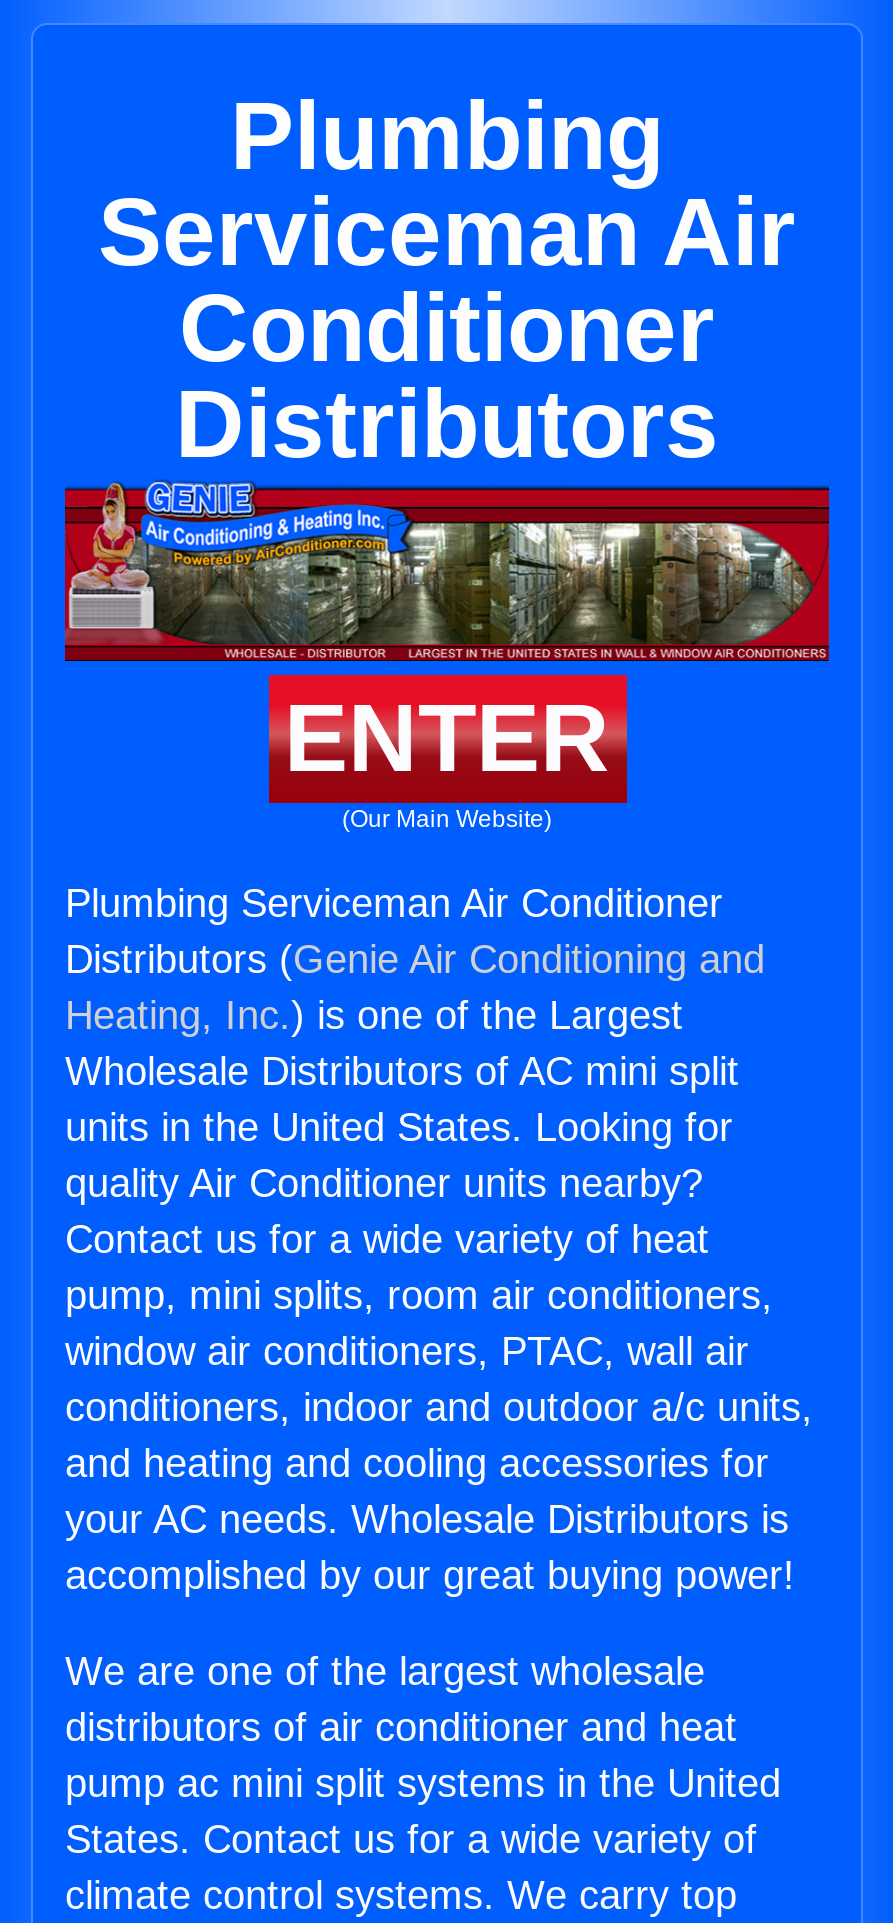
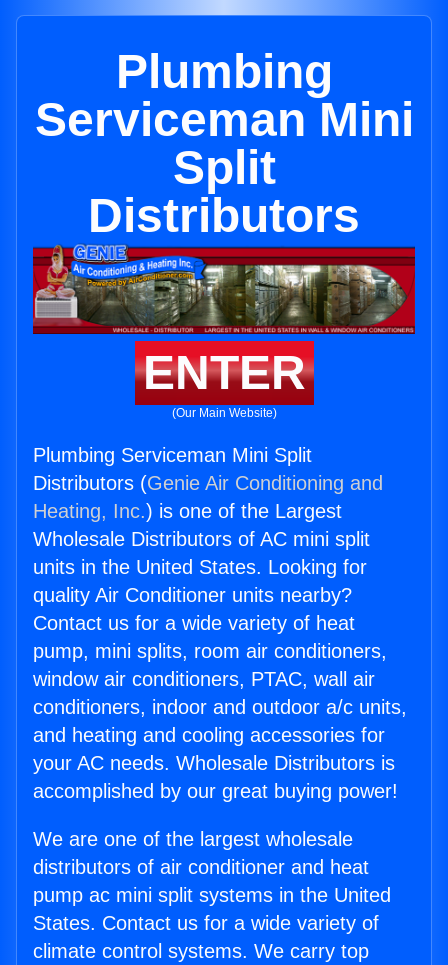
- Serviceman Air
- Conditioner
+ Serviceman Mini
+ Split

- Plumbing Serviceman Air Conditioner
+ Plumbing Serviceman Mini Split
